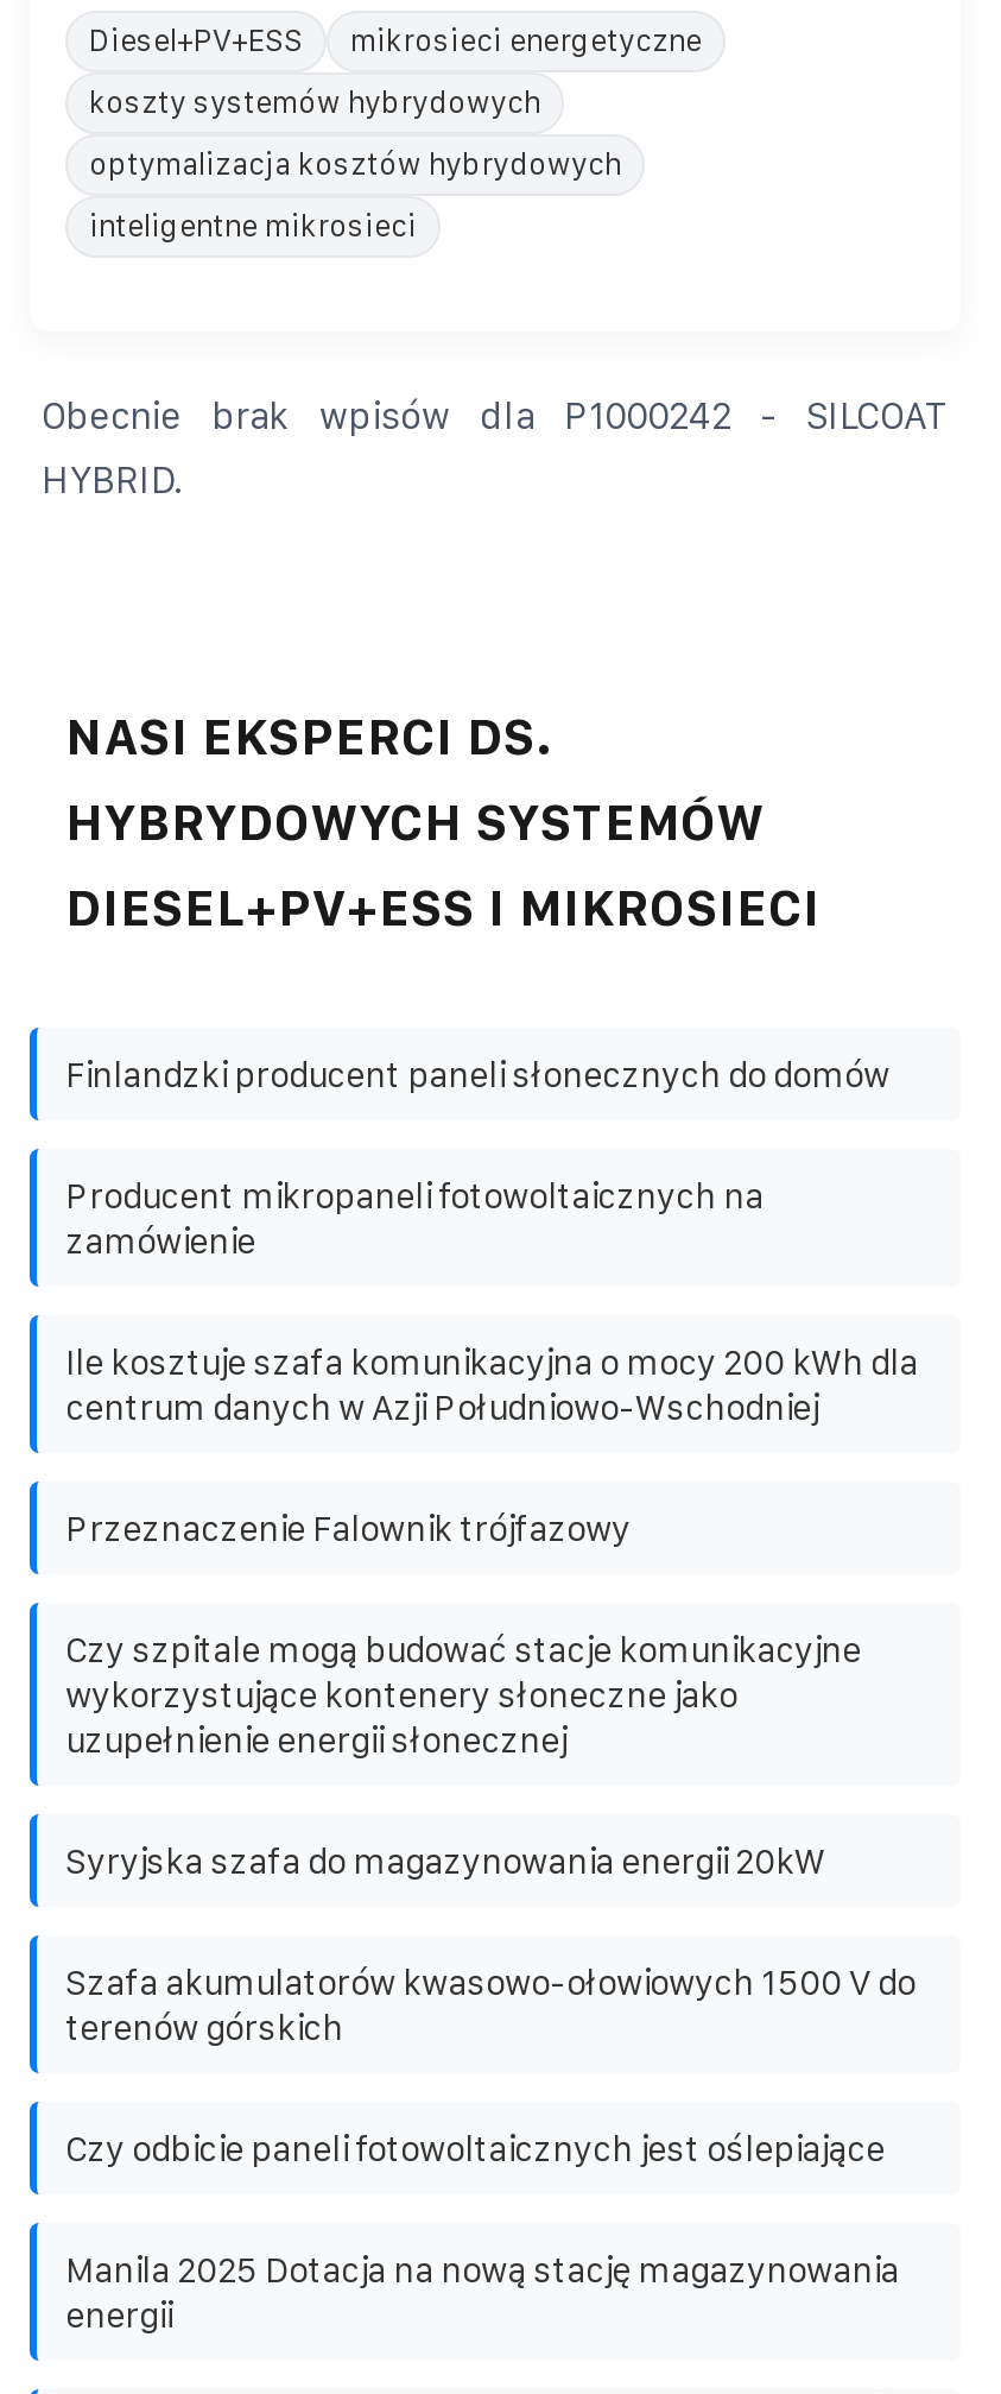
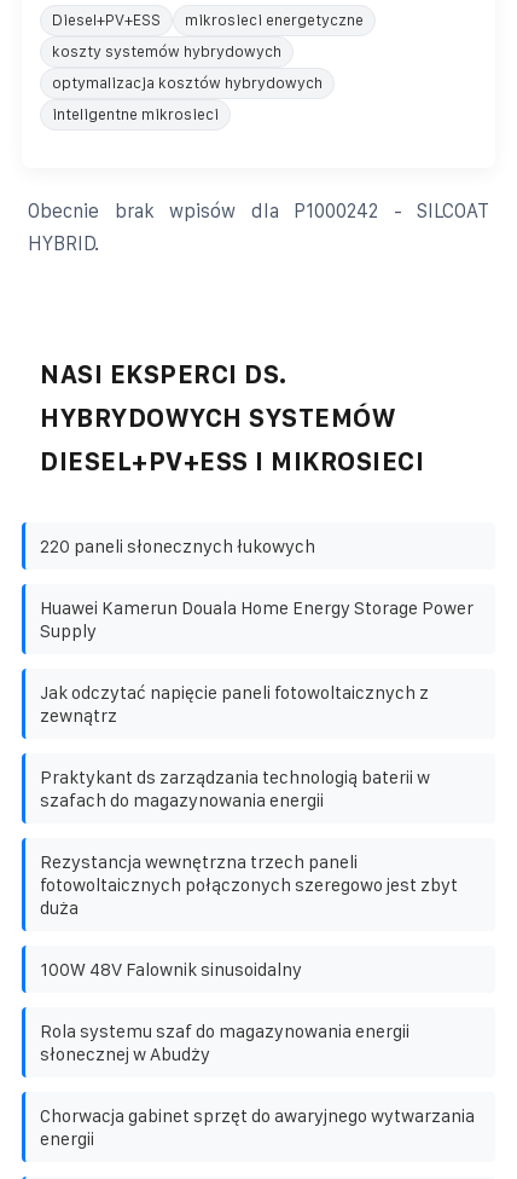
- Finlandzki producent paneli słonecznych do domów
- Producent mikropaneli fotowoltaicznych na
- zamówienie
- Ile kosztuje szafa komunikacyjna o mocy 200 kWh dla
- centrum danych w Azji Południowo-Wschodniej
- Przeznaczenie Falownik trójfazowy
- Czy szpitale mogą budować stacje komunikacyjne
- wykorzystujące kontenery słoneczne jako
- uzupełnienie energii słonecznej
- Syryjska szafa do magazynowania energii 20kW
- Szafa akumulatorów kwasowo-ołowiowych 1500 V do
- terenów górskich
- Czy odbicie paneli fotowoltaicznych jest oślepiające
- Manila 2025 Dotacja na nową stację magazynowania
+ 220 paneli słonecznych łukowych
+ Huawei Kamerun Douala Home Energy Storage Power
+ Supply
+ Jak odczytać napięcie paneli fotowoltaicznych z
+ zewnątrz
+ Praktykant ds zarządzania technologią baterii w
+ szafach do magazynowania energii
+ Rezystancja wewnętrzna trzech paneli
+ fotowoltaicznych połączonych szeregowo jest zbyt
+ duża
+ 100W 48V Falownik sinusoidalny
+ Rola systemu szaf do magazynowania energii
+ słonecznej w Abudży
+ Chorwacja gabinet sprzęt do awaryjnego wytwarzania
